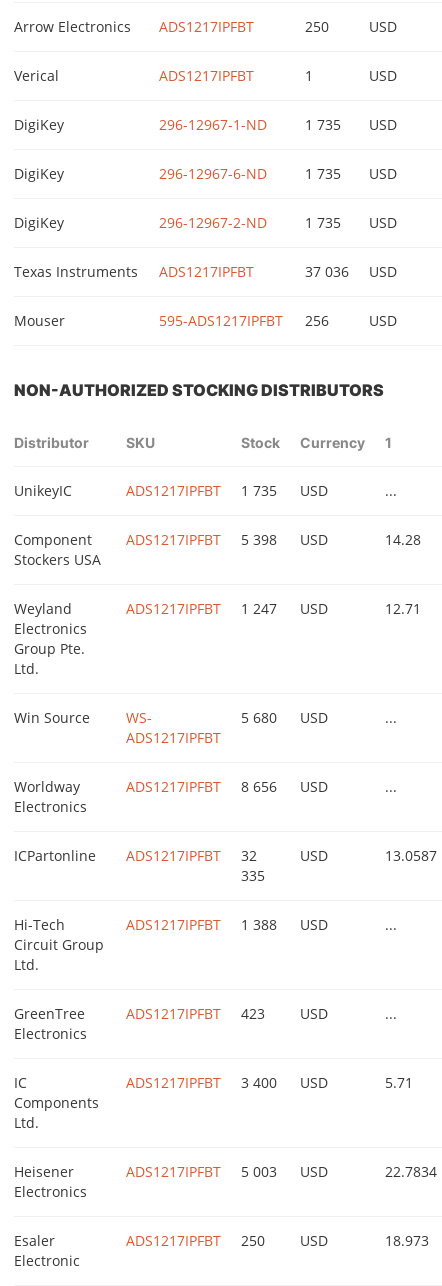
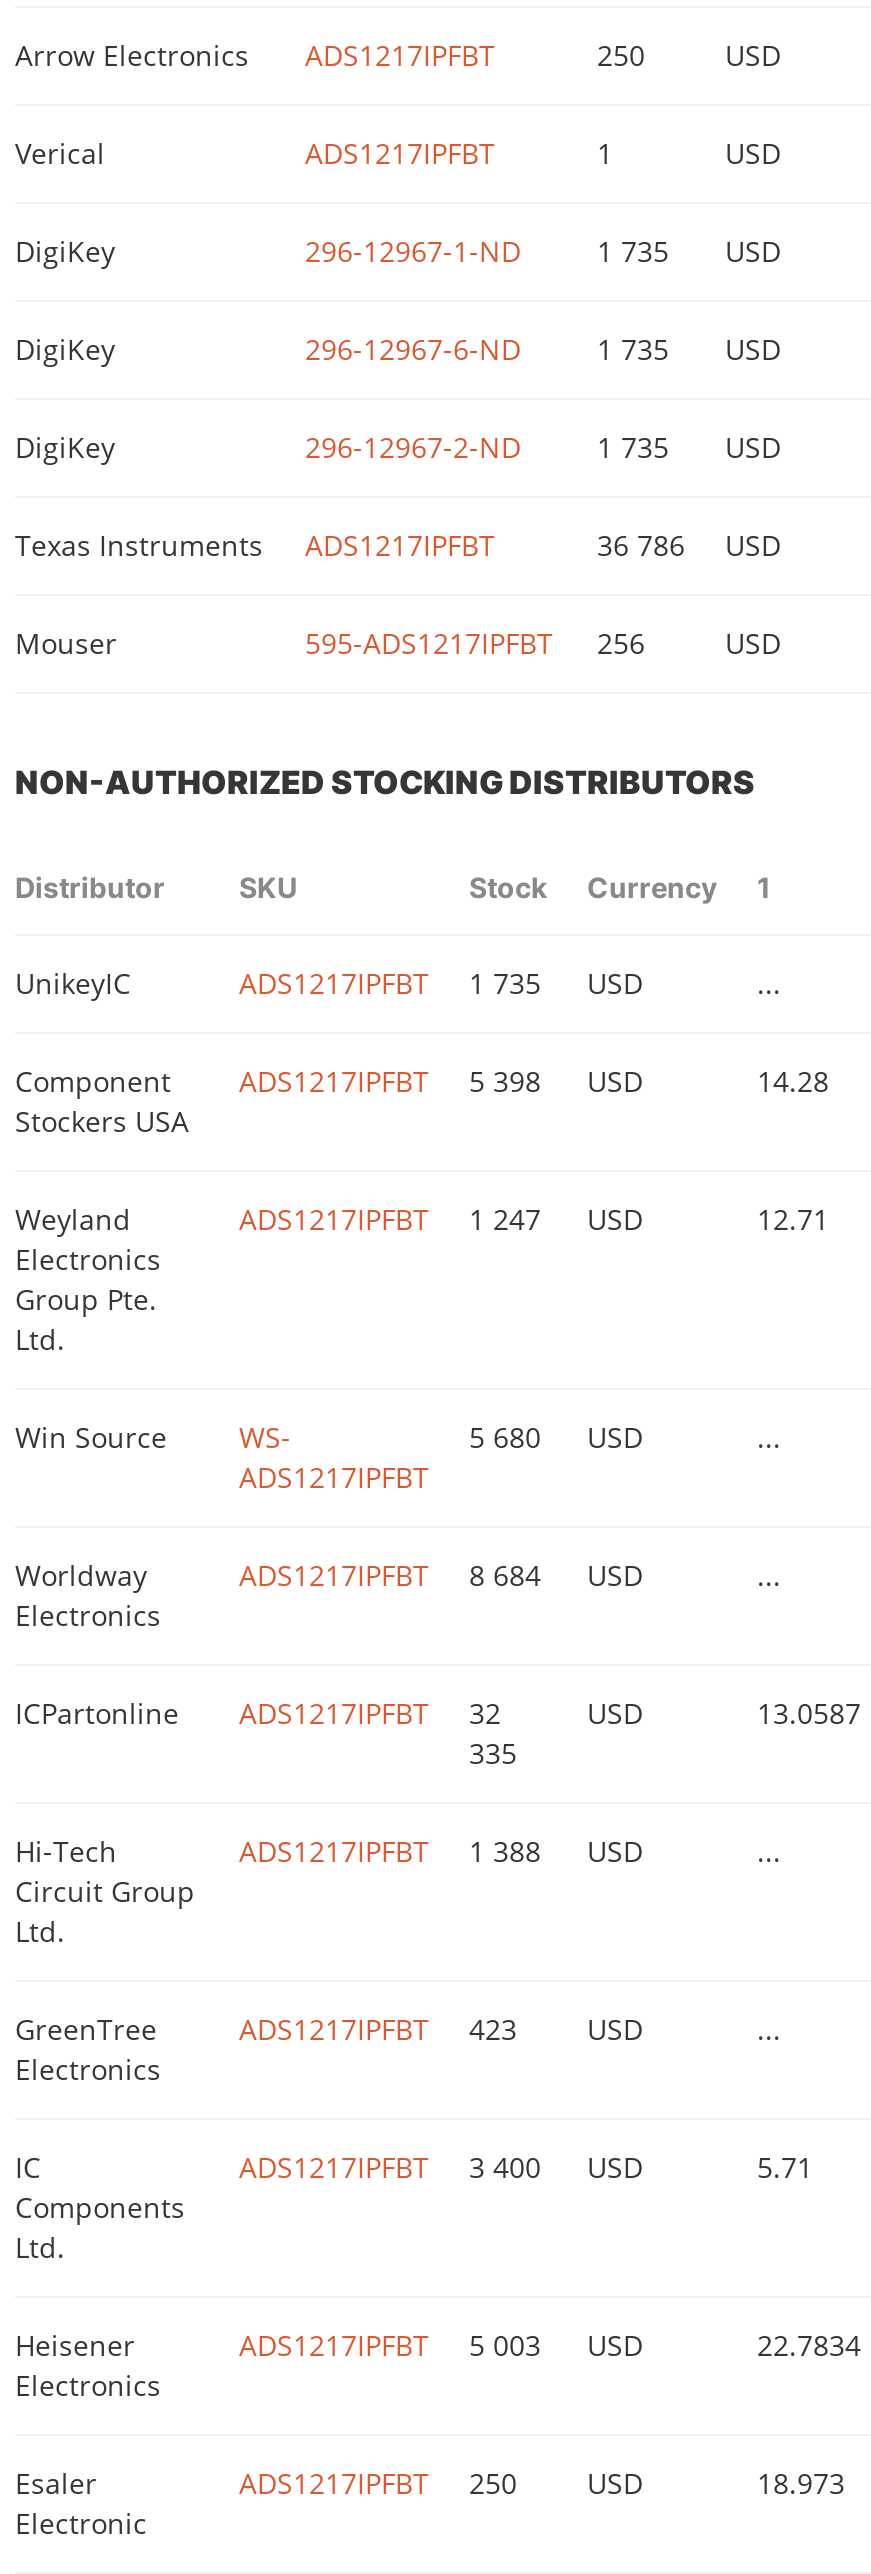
- 37 036 USD
+ 36 786 USD

- ADS1217IPFBT 8 656 USD
+ ADS1217IPFBT 8 684 USD
